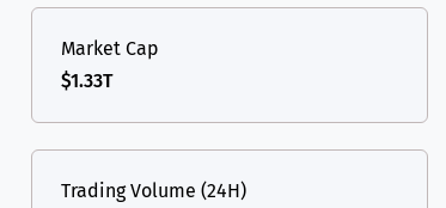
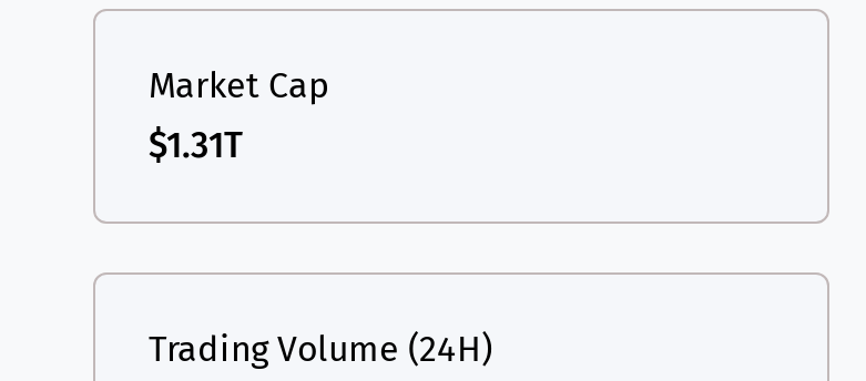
- $1.33T
+ $1.31T
